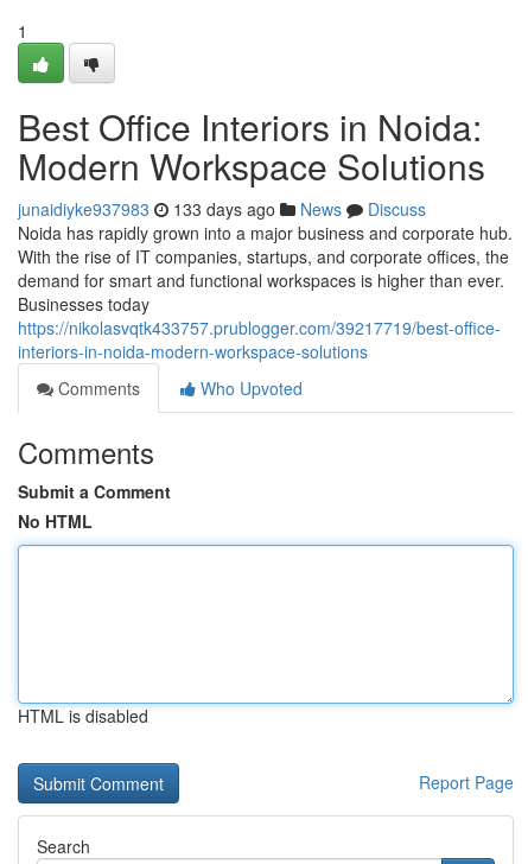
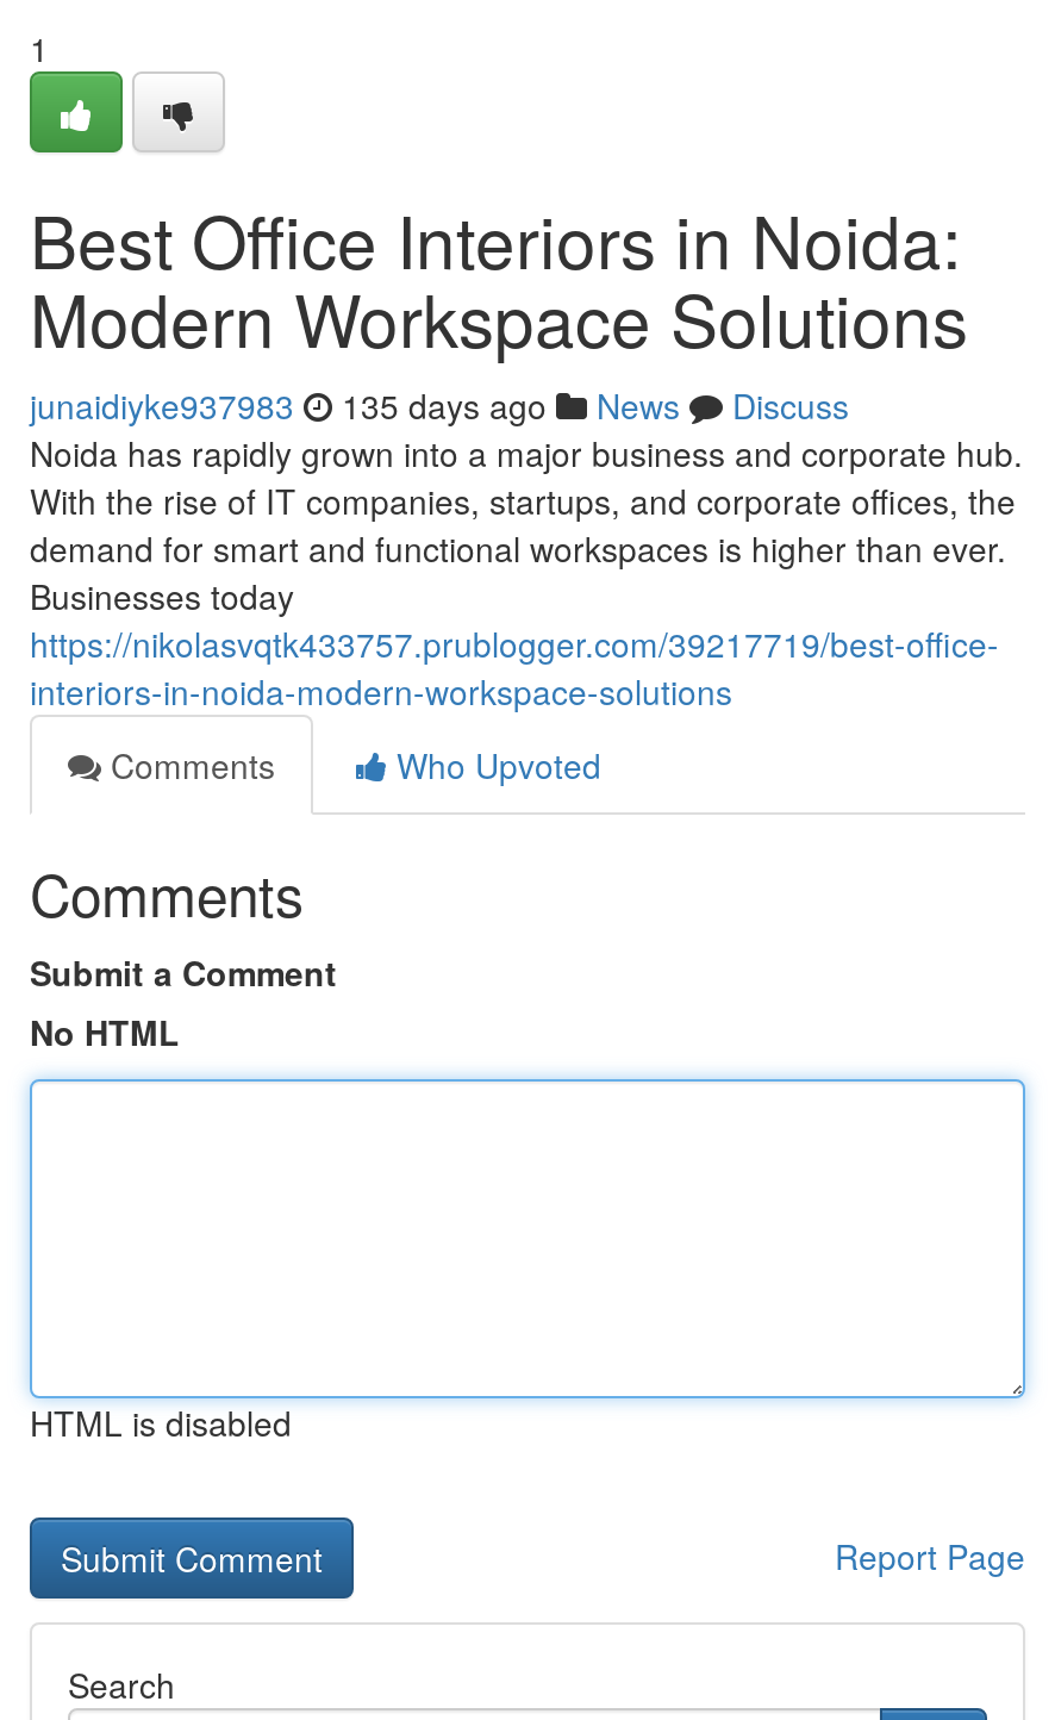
- junaidiyke937983 133 days ago News Discuss
+ junaidiyke937983 135 days ago News Discuss
